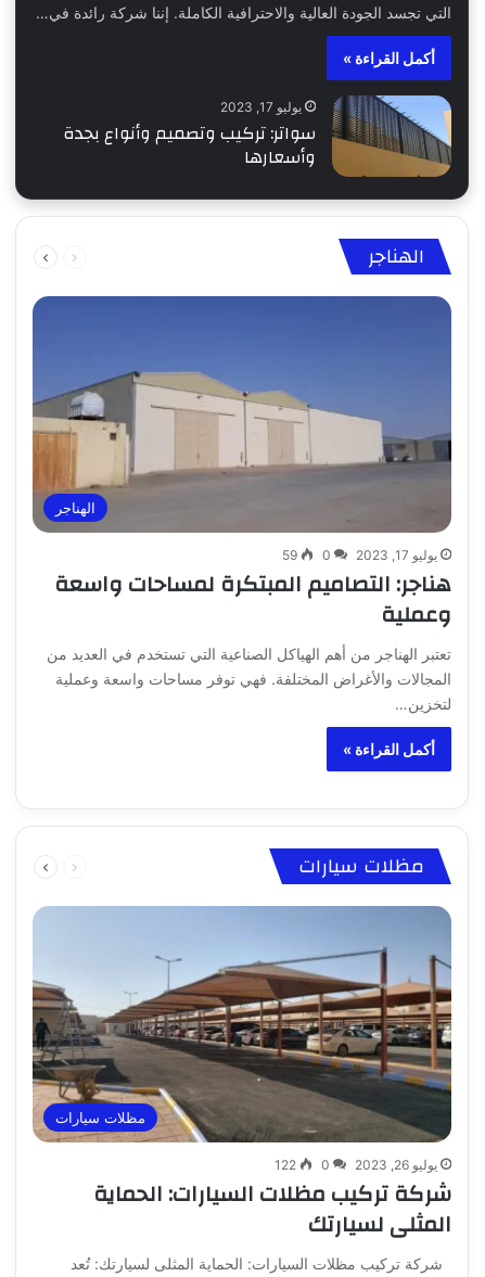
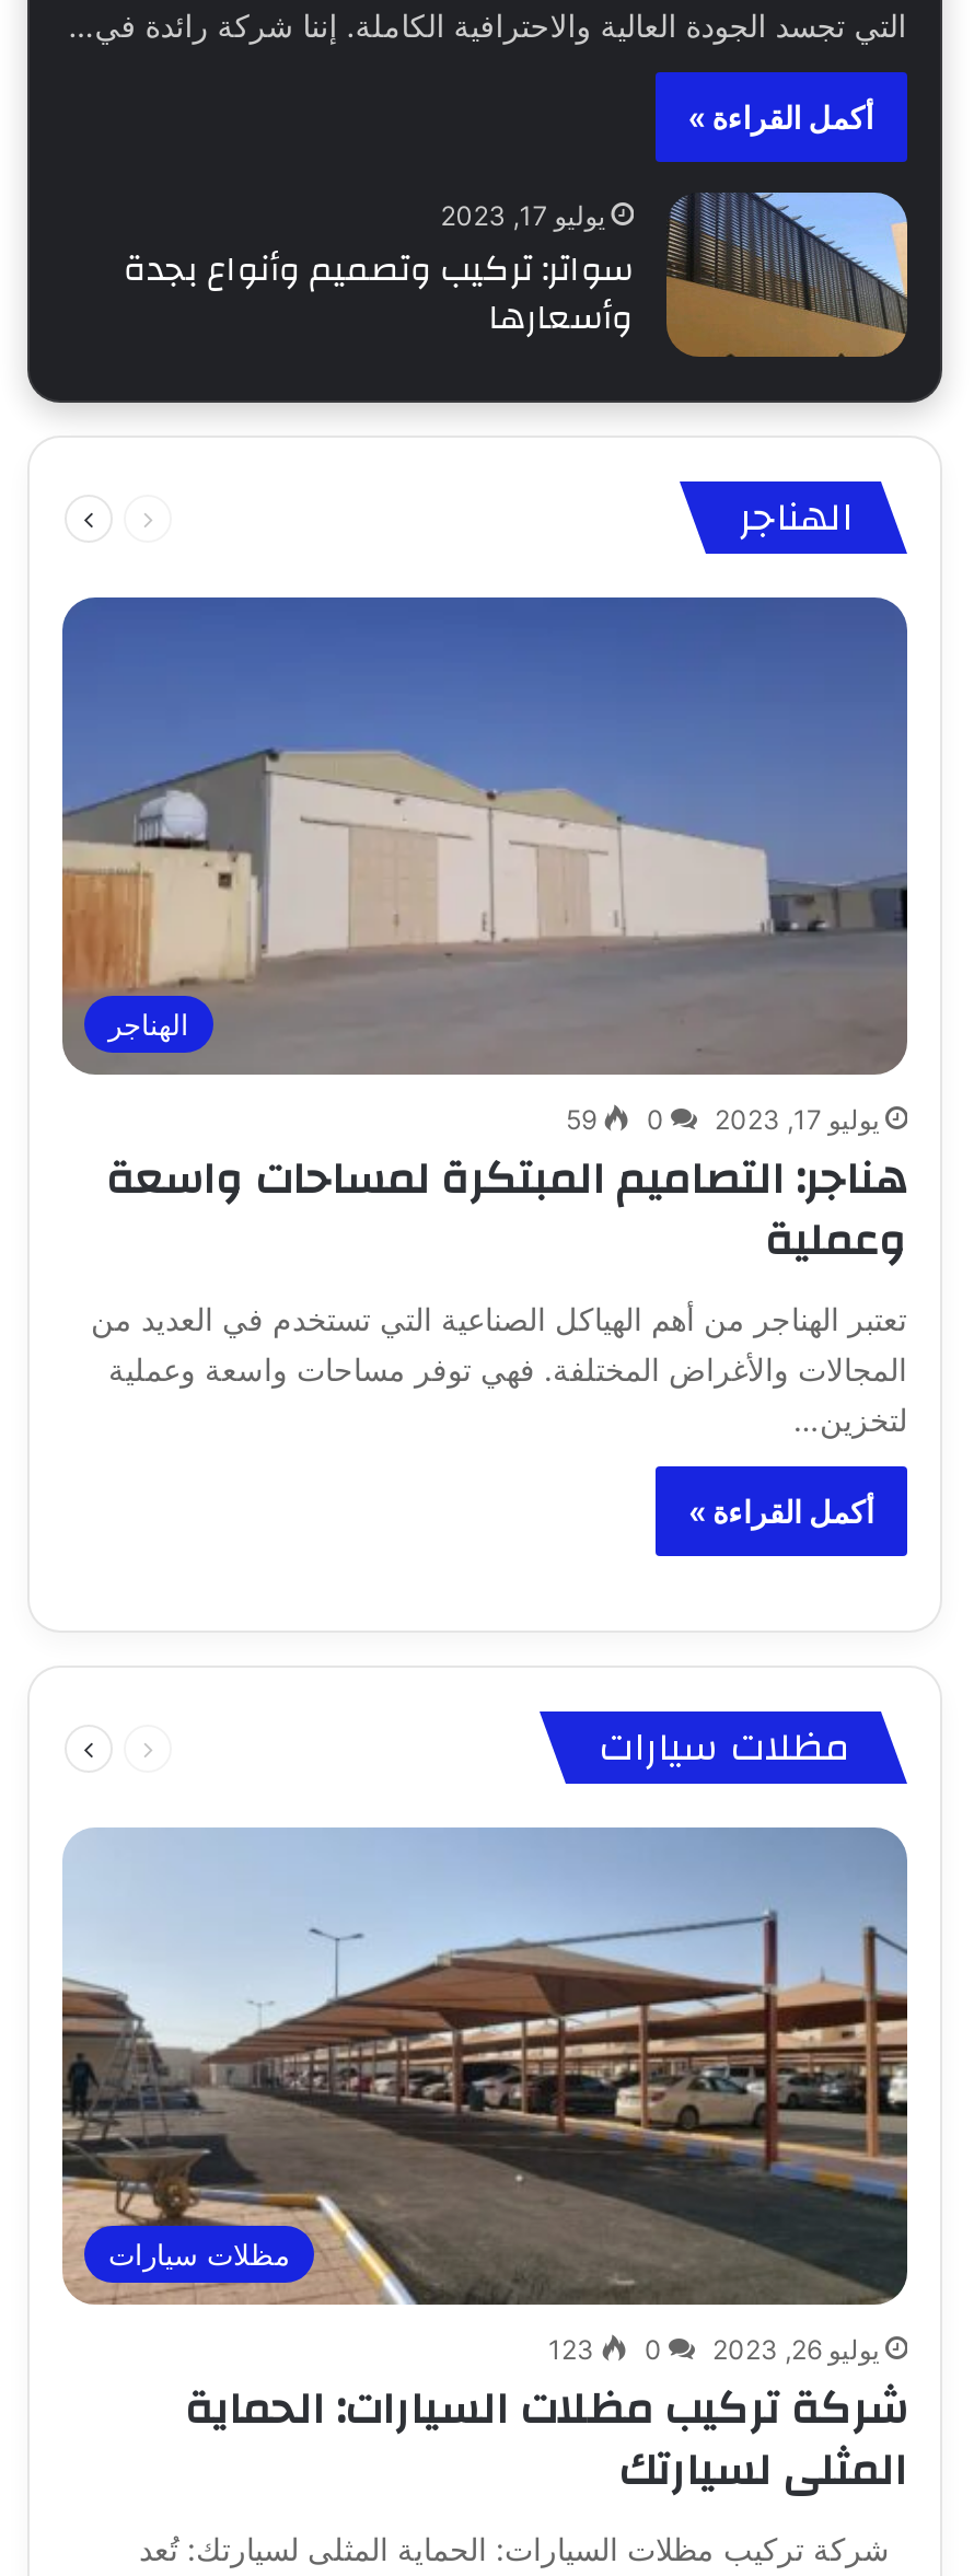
- 122 0
+ 123 0
